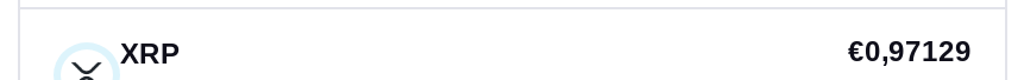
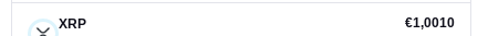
- €0,97129
+ €1,0010
